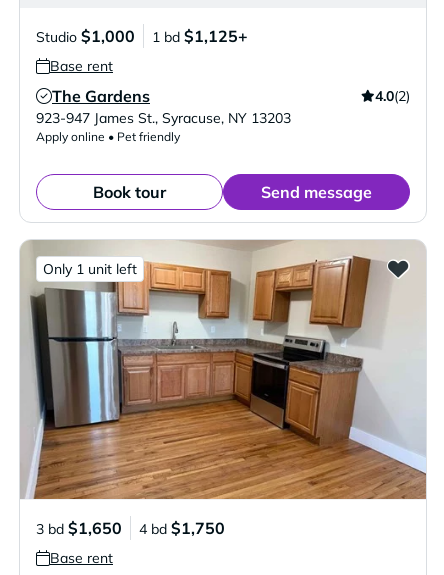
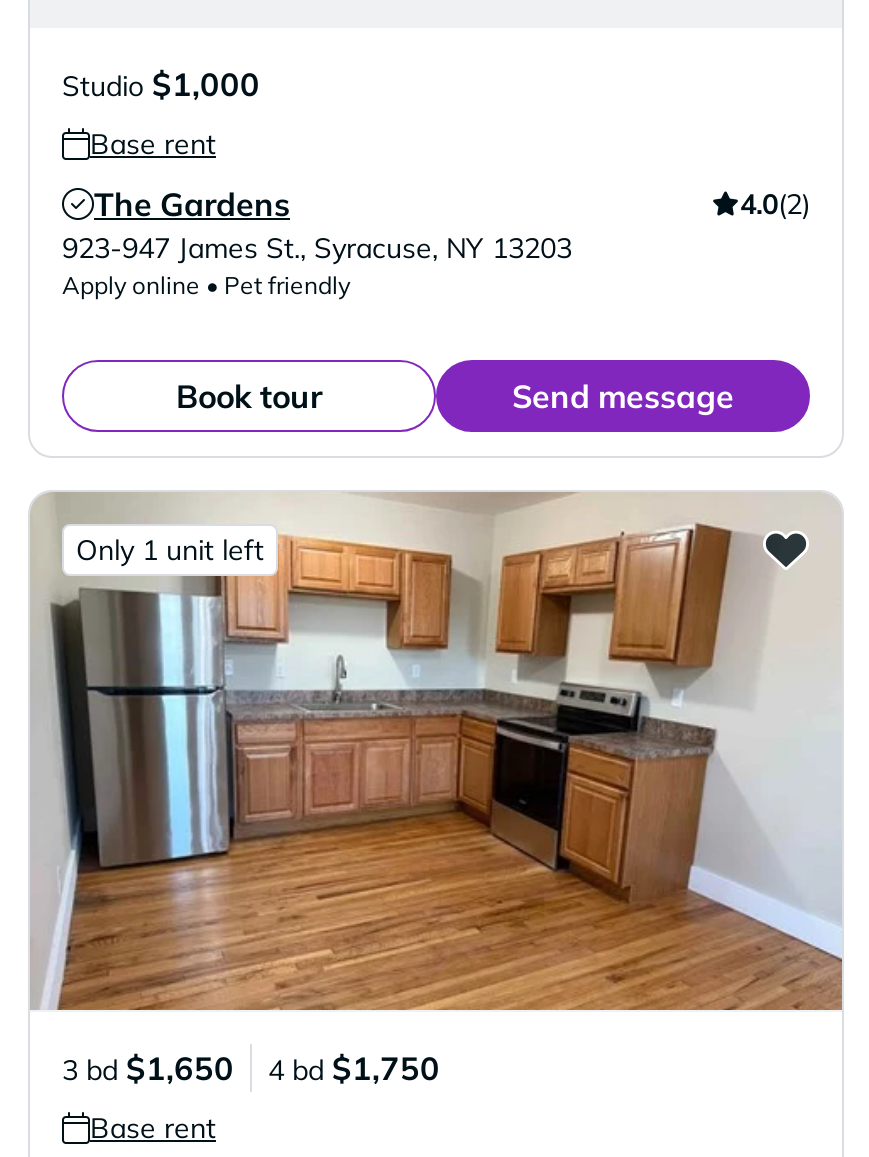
- 1 bd $1,125+
